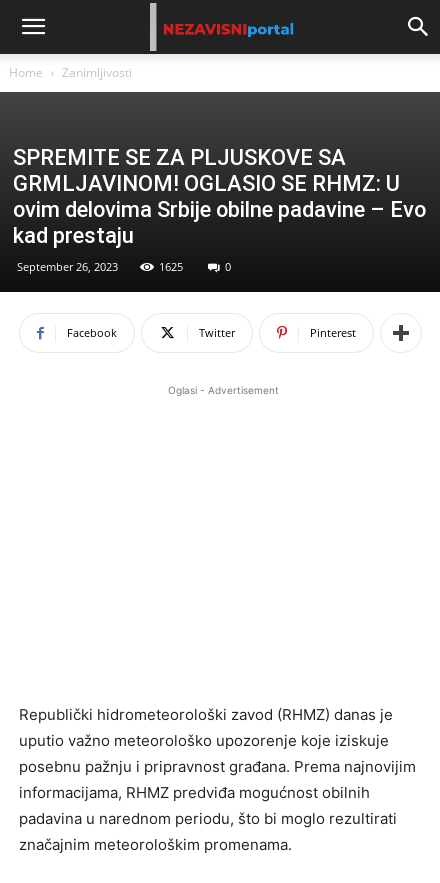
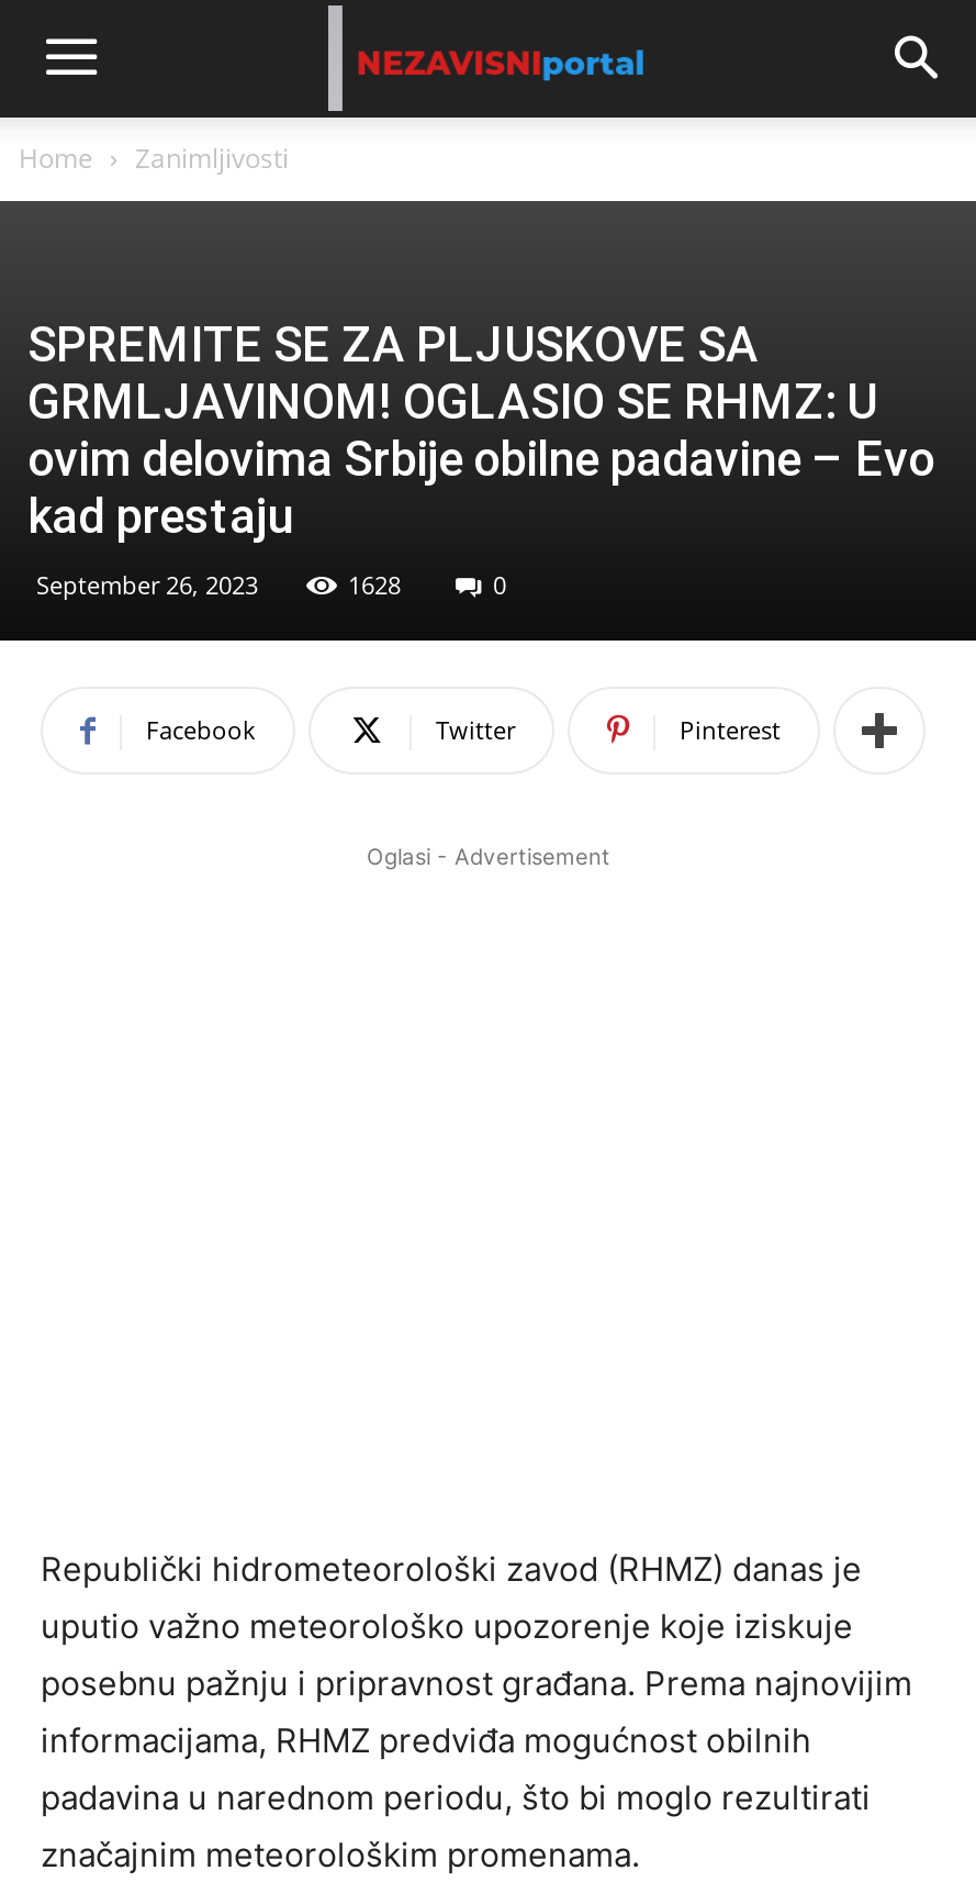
- 1625
+ 1628
